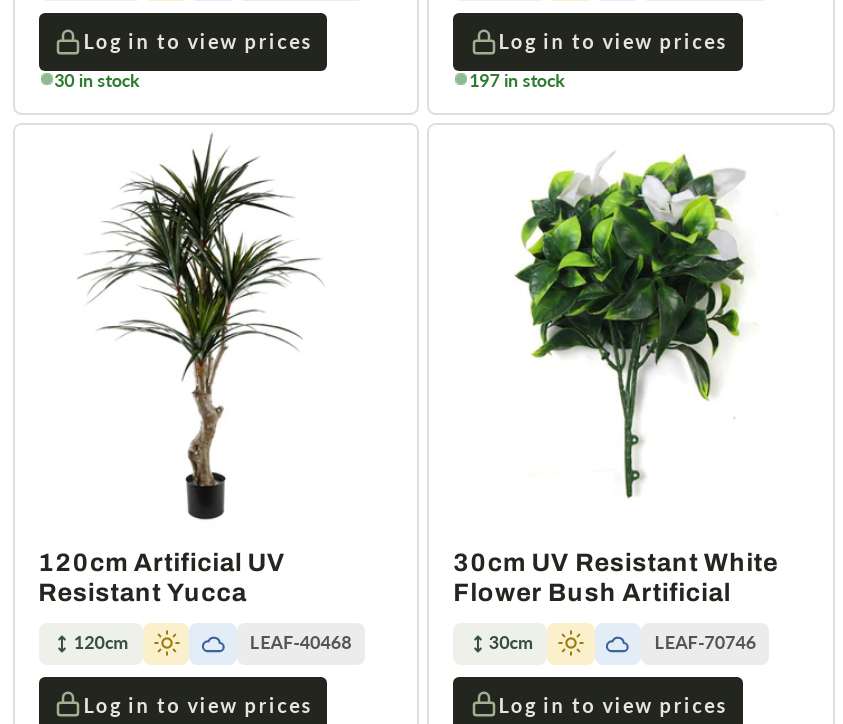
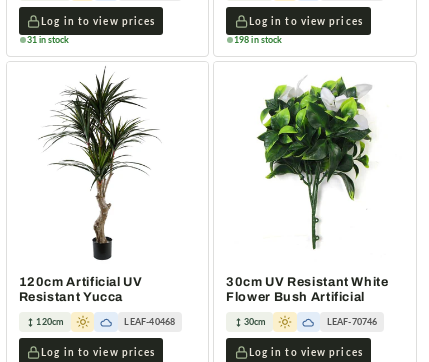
- 30 in stock
+ 31 in stock

- 197 in stock
+ 198 in stock
